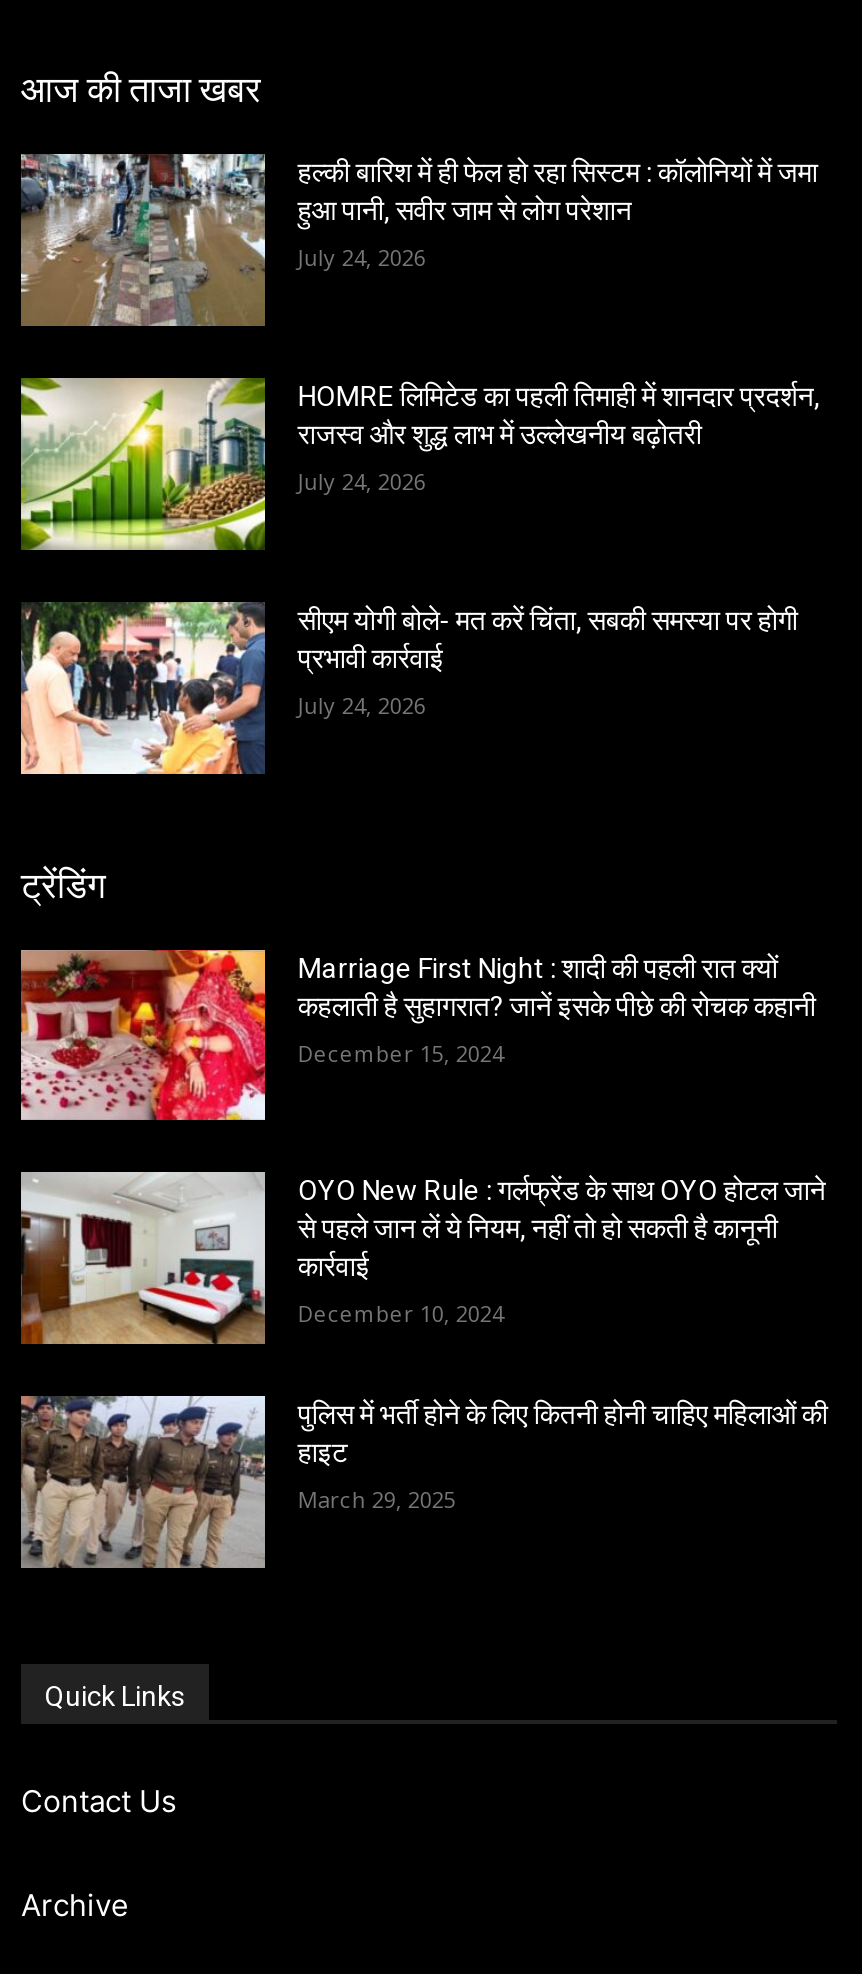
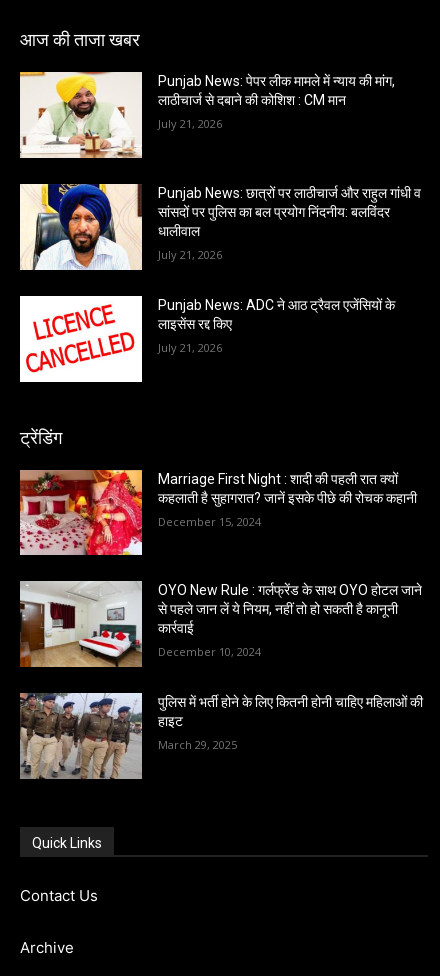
- [image]
- हल्की बारिश में ही फेल हो रहा सिस्टम : कॉलोनियों में जमा
- हुआ पानी, सवीर जाम से लोग परेशान
+ [image]
+ Punjab News: पेपर लीक मामले में न्याय की मांग,
+ लाठीचार्ज से दबाने की कोशिश : CM मान

- July 24, 2026
+ July 21, 2026

- [image]
- HOMRE लिमिटेड का पहली तिमाही में शानदार प्रदर्शन,
- राजस्व और शुद्ध लाभ में उल्लेखनीय बढ़ोतरी
+ [image]
+ Punjab News: छात्रों पर लाठीचार्ज और राहुल गांधी व
+ सांसदों पर पुलिस का बल प्रयोग निंदनीय: बलविंदर
+ धालीवाल

- July 24, 2026
+ July 21, 2026

- [image]
- सीएम योगी बोले- मत करें चिंता, सबकी समस्या पर होगी
- प्रभावी कार्रवाई
+ [image]
+ Punjab News: ADC ने आठ ट्रैवल एजेंसियों के
+ लाइसेंस रद्द किए

- July 24, 2026
+ July 21, 2026
